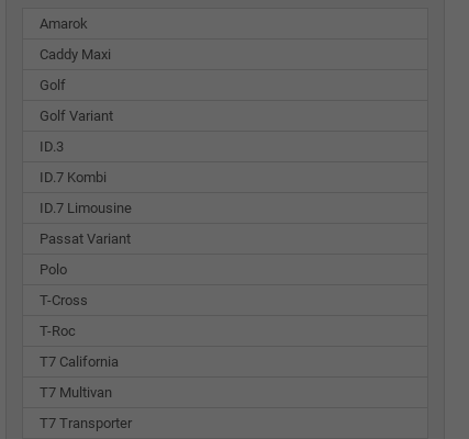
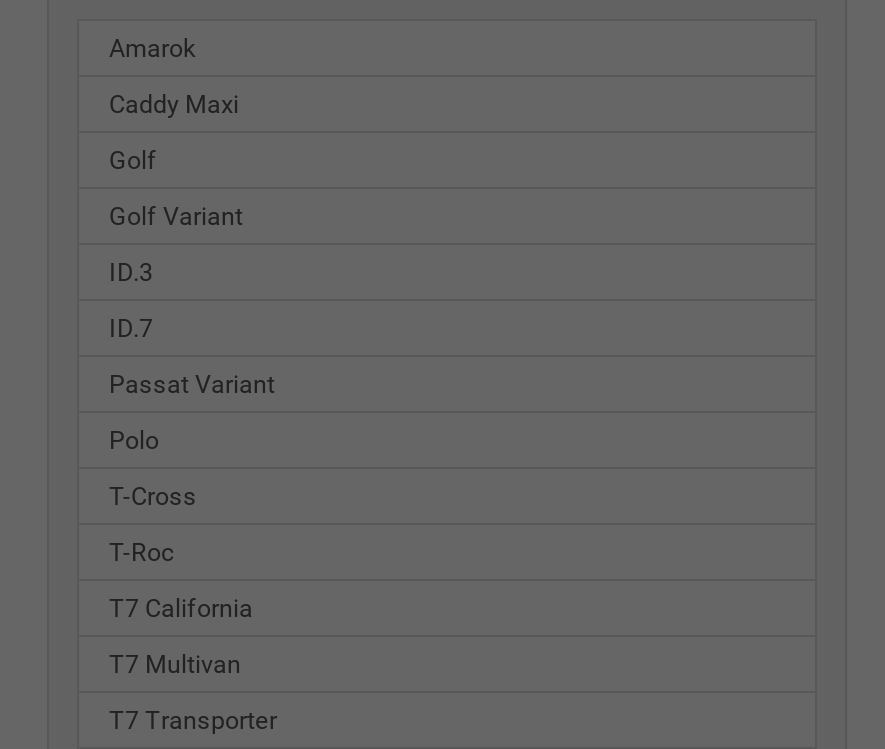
- ID.7 Kombi
- ID.7 Limousine
+ ID.7
